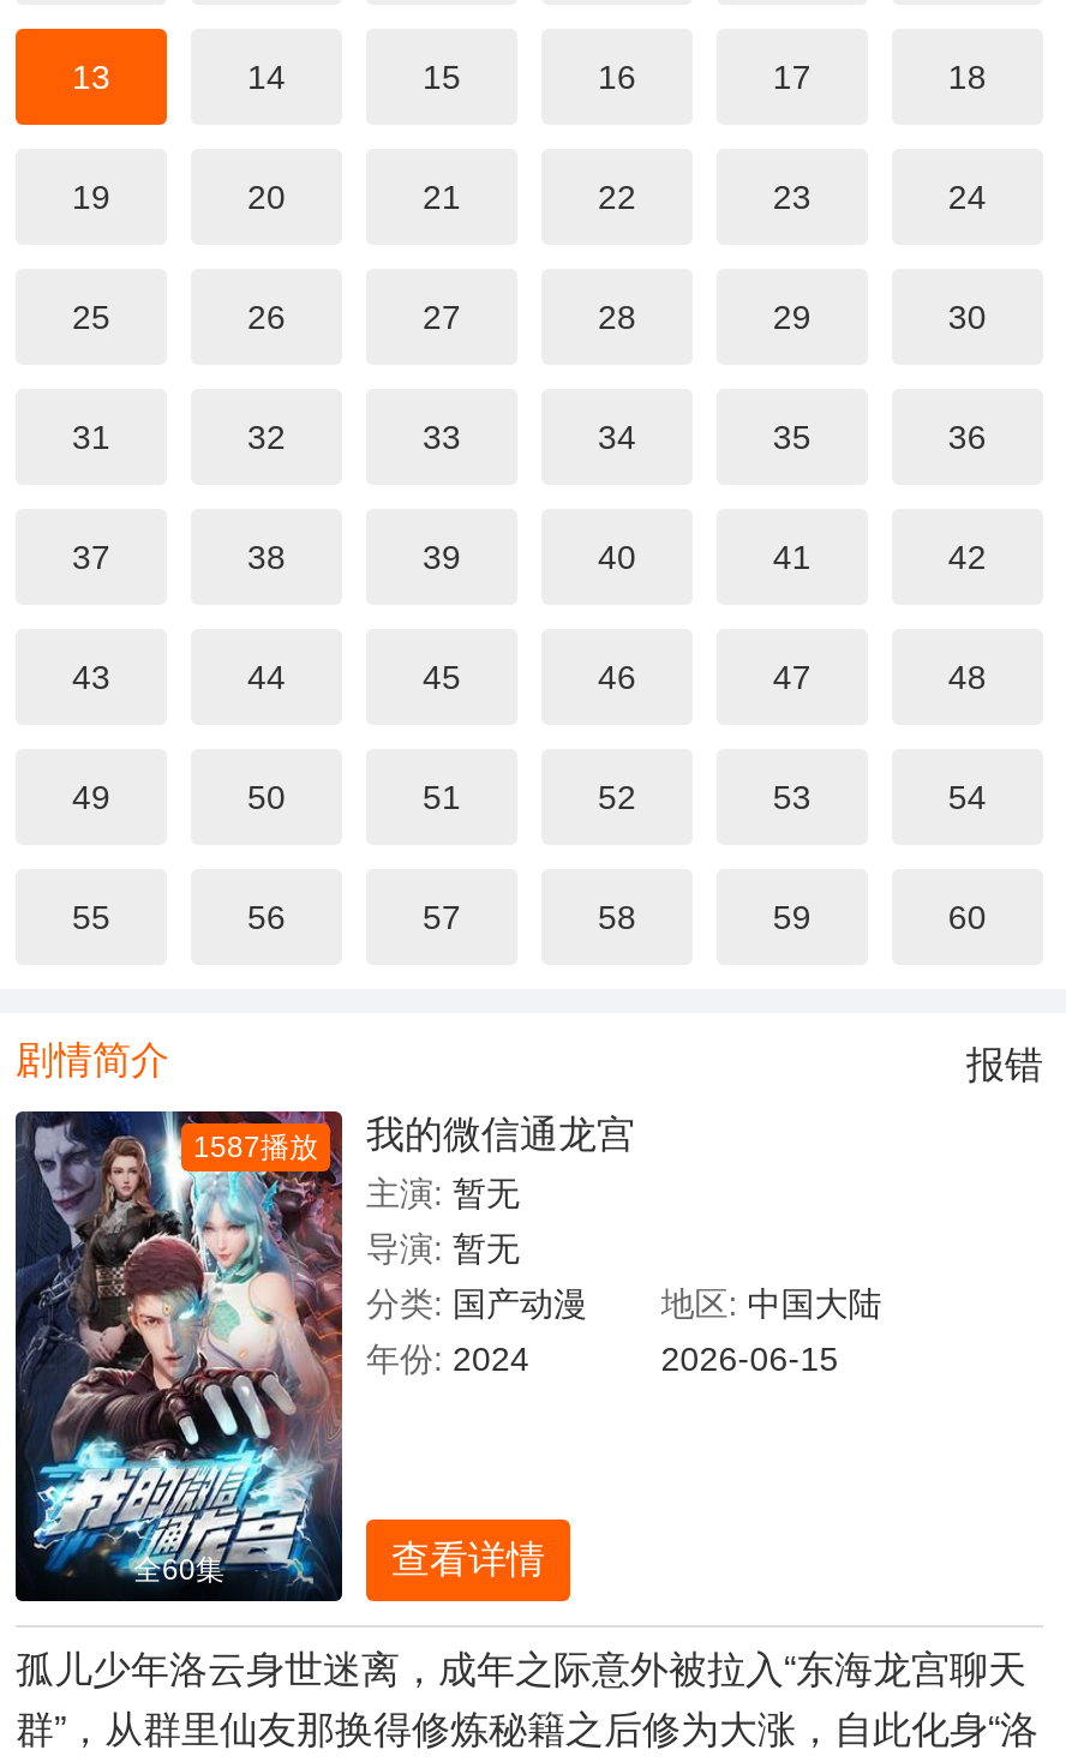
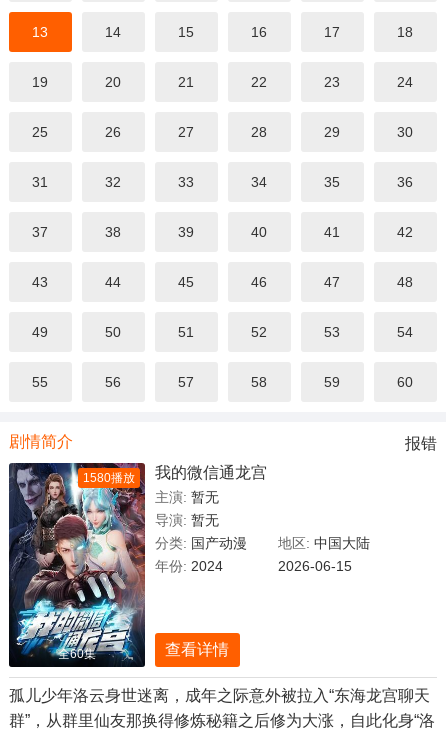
- 1587播放 我的微信通龙宫
+ 1580播放 我的微信通龙宫
